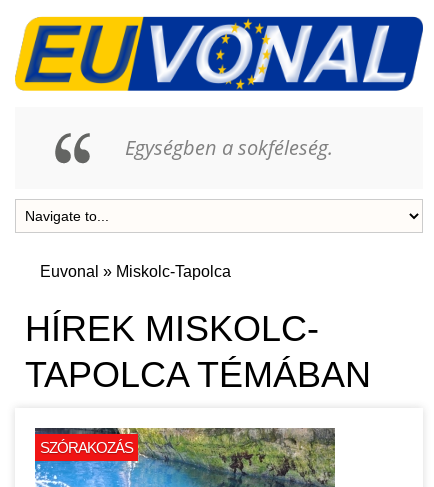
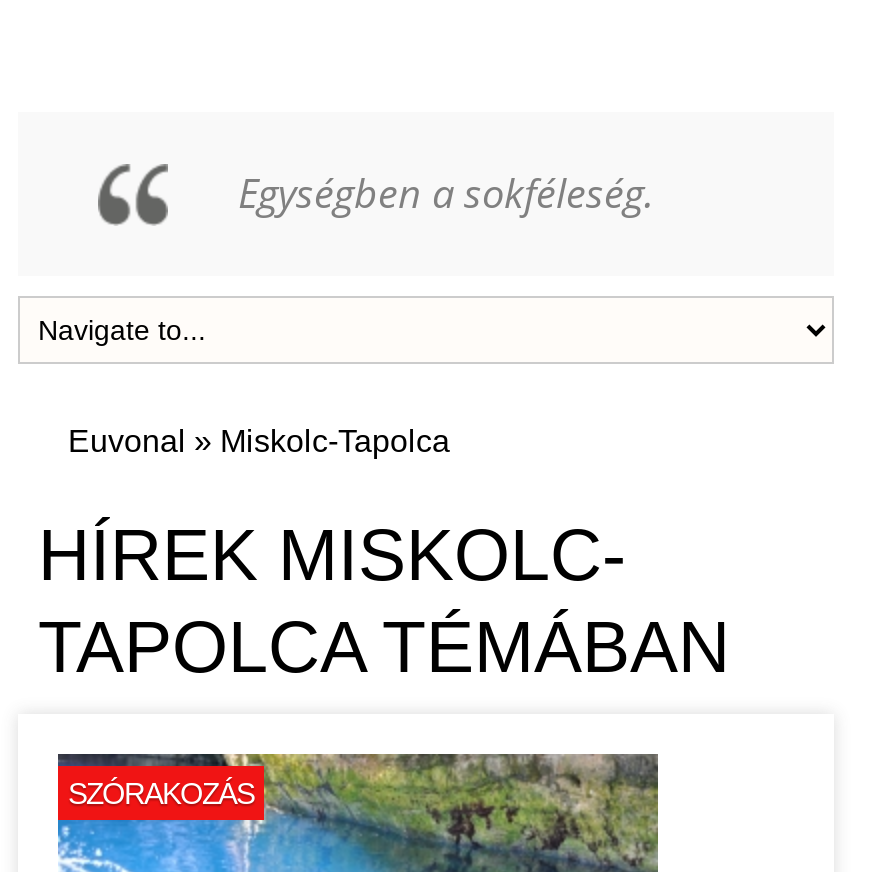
- [image]
